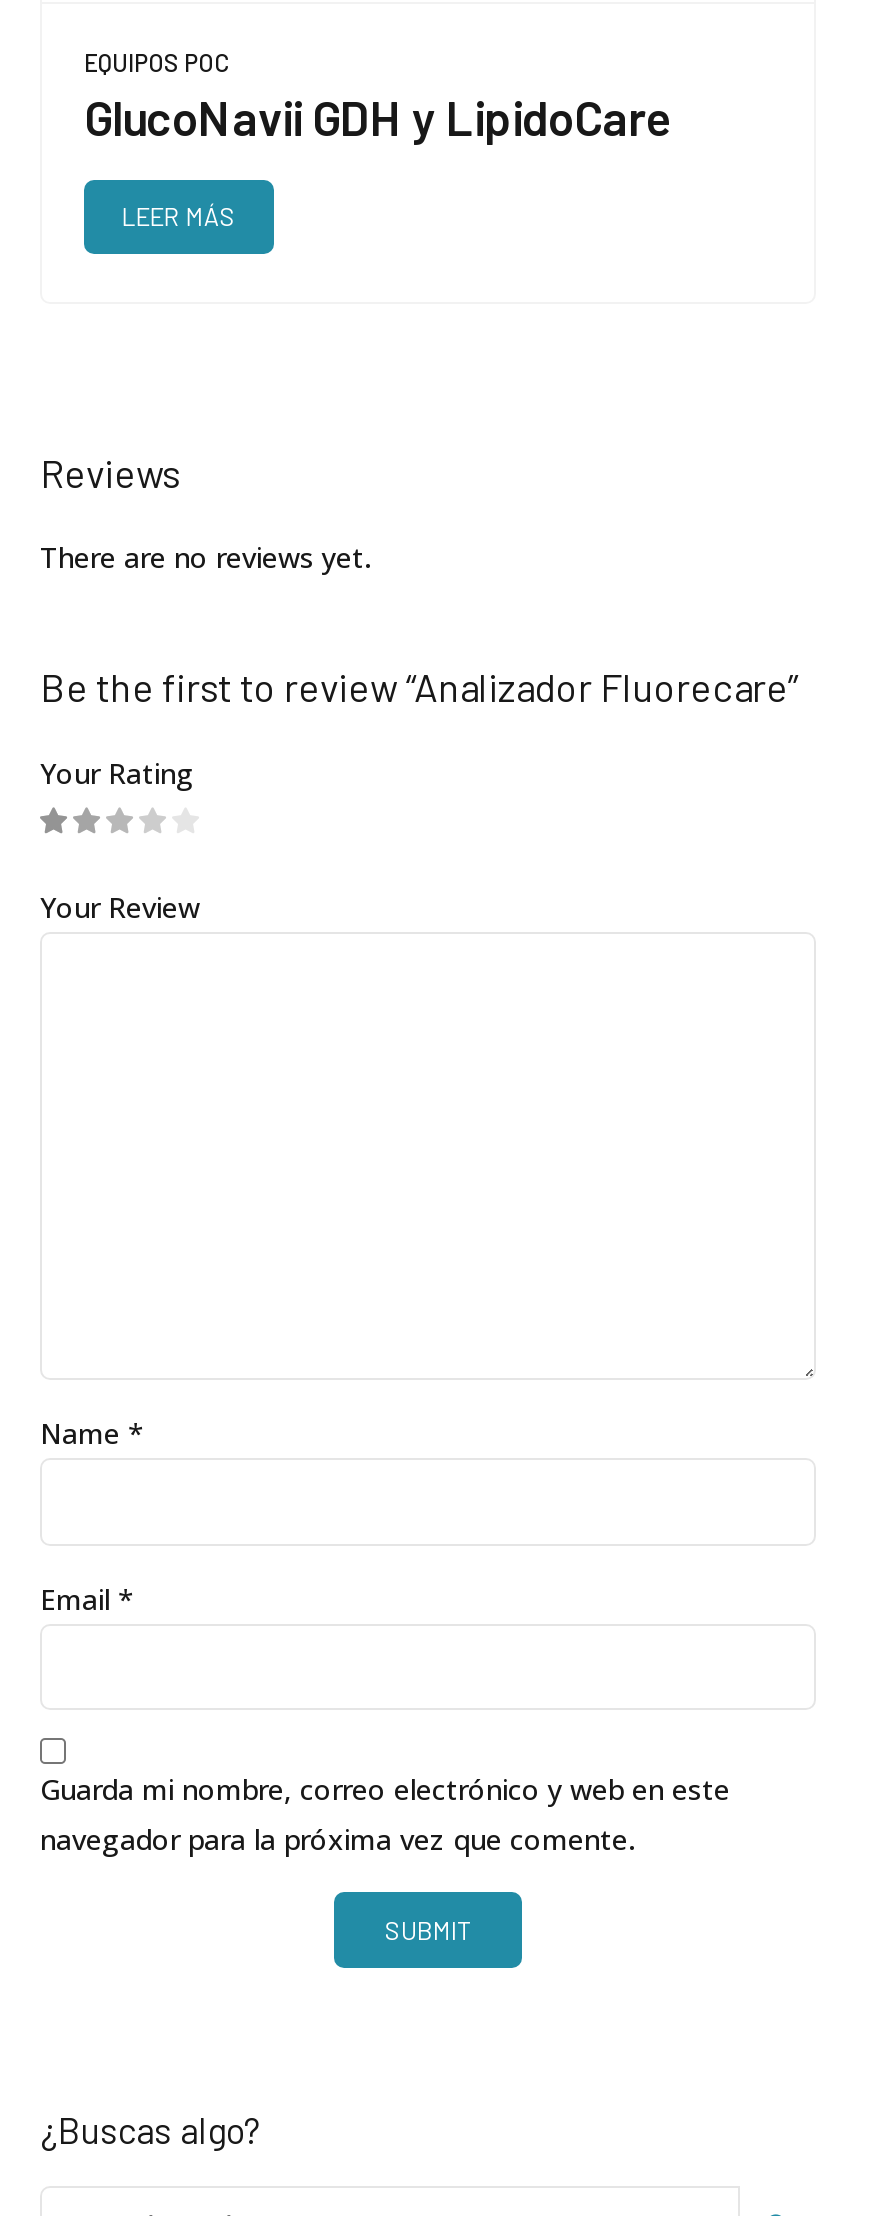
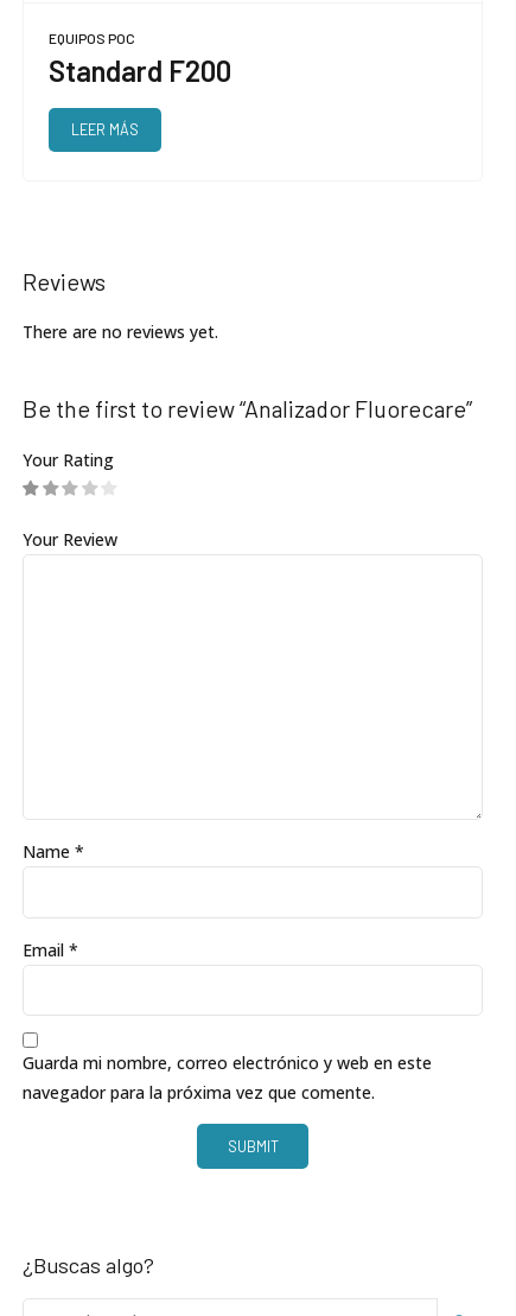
- GlucoNavii GDH y LipidoCare
+ Standard F200
